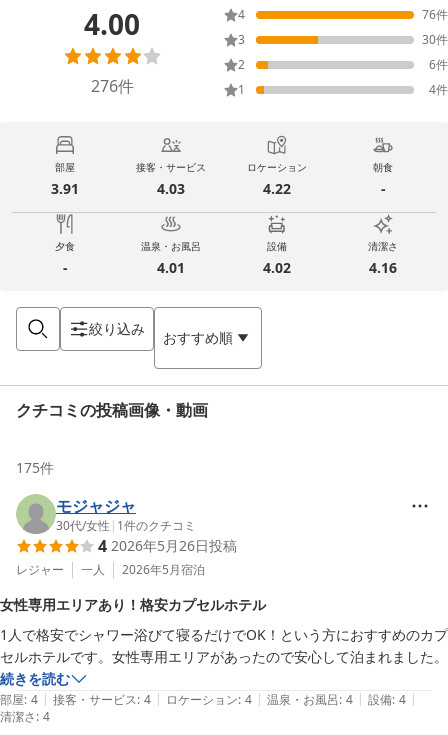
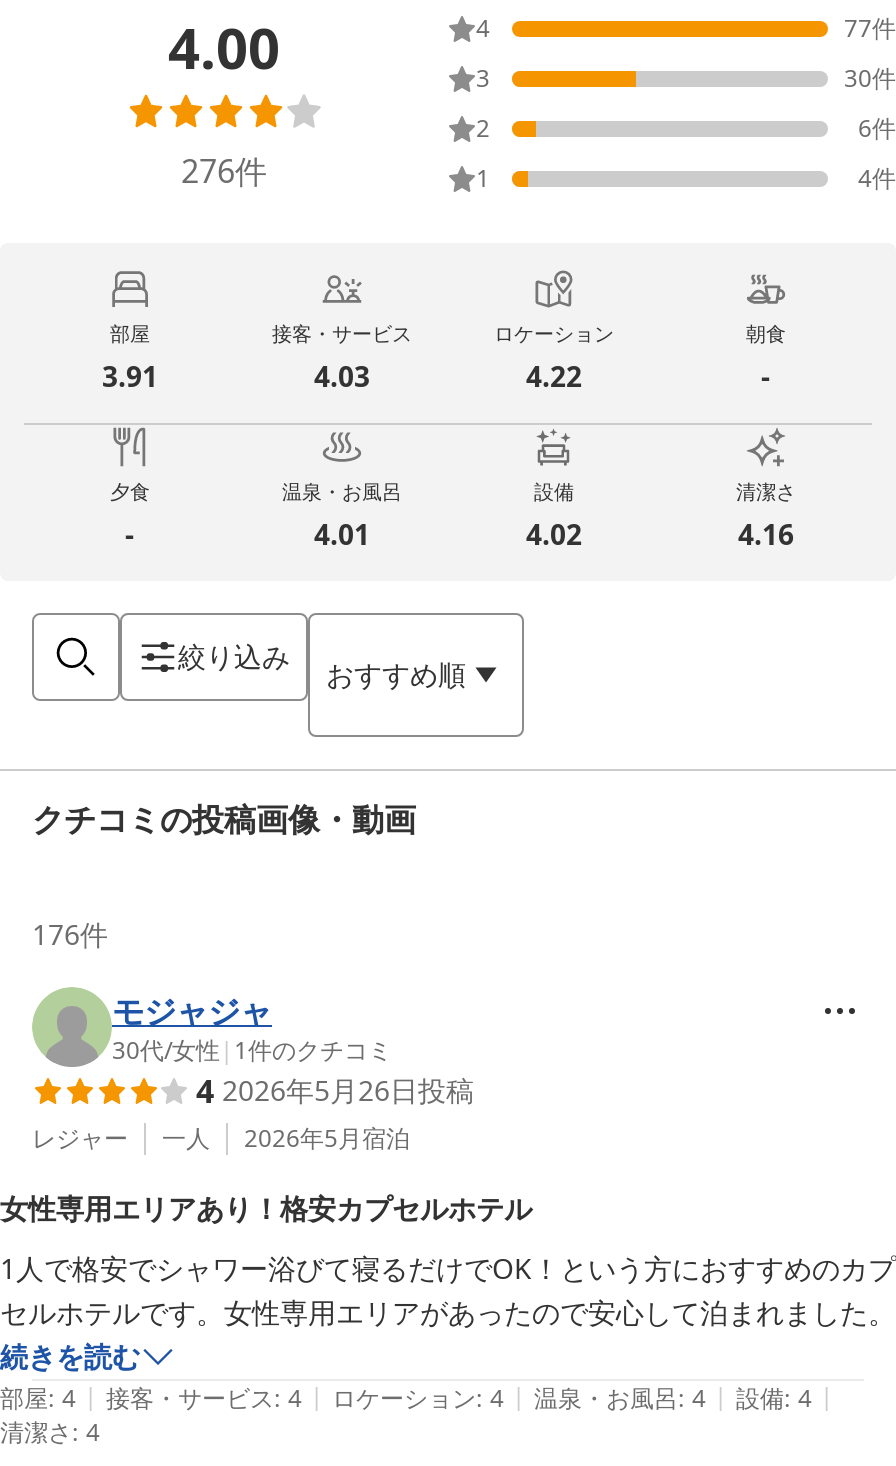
- 76件
+ 77件

- 175件
+ 176件
